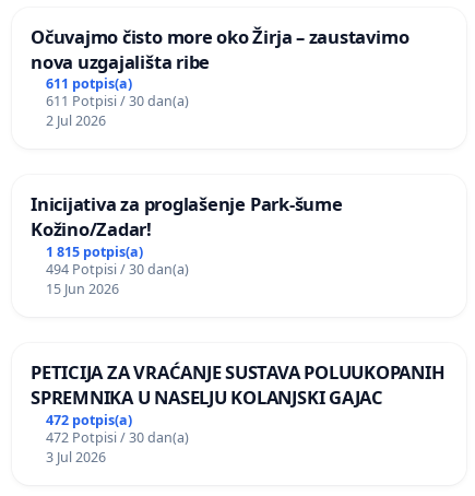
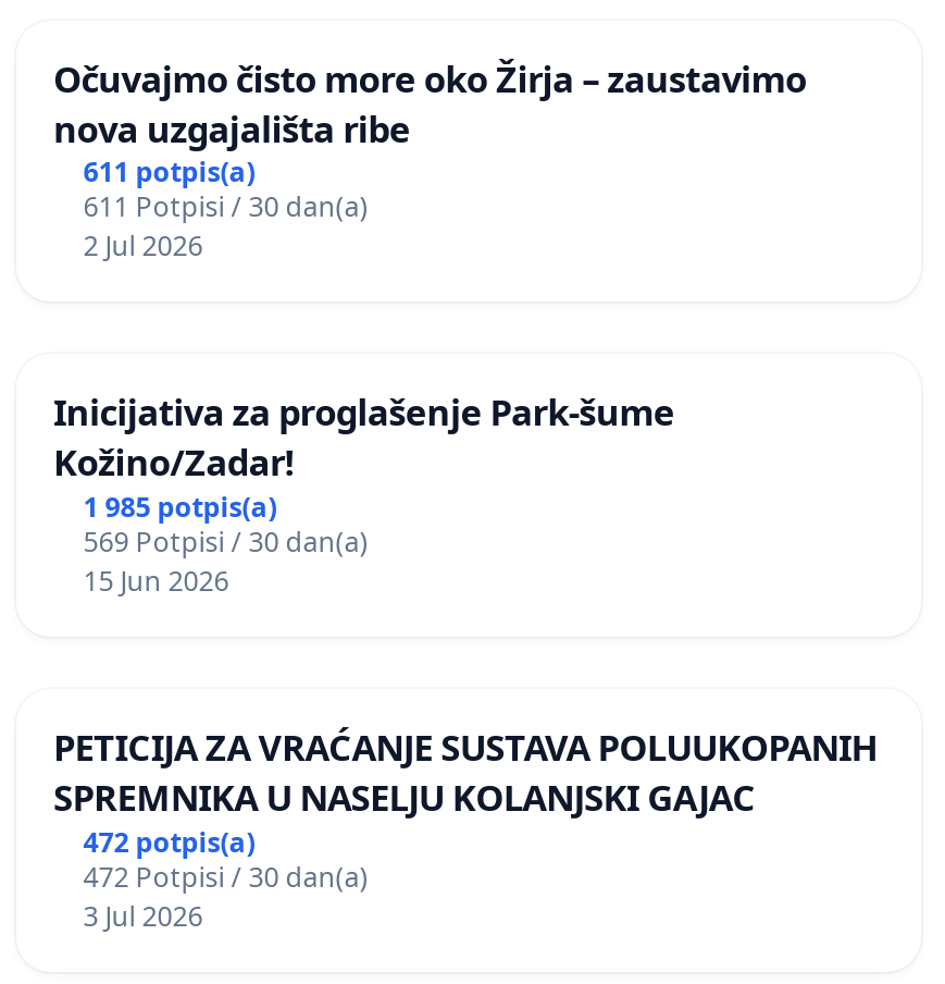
- 1 815 potpis(a)
+ 1 985 potpis(a)

- 494 Potpisi / 30 dan(a)
+ 569 Potpisi / 30 dan(a)
